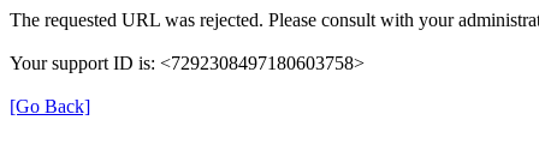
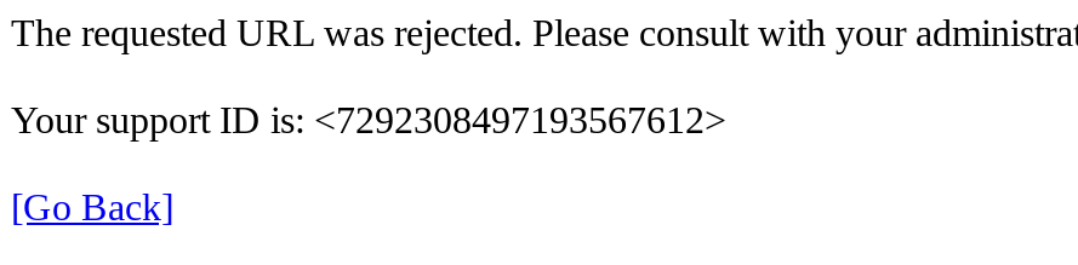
- Your support ID is: <7292308497180603758>
+ Your support ID is: <7292308497193567612>
